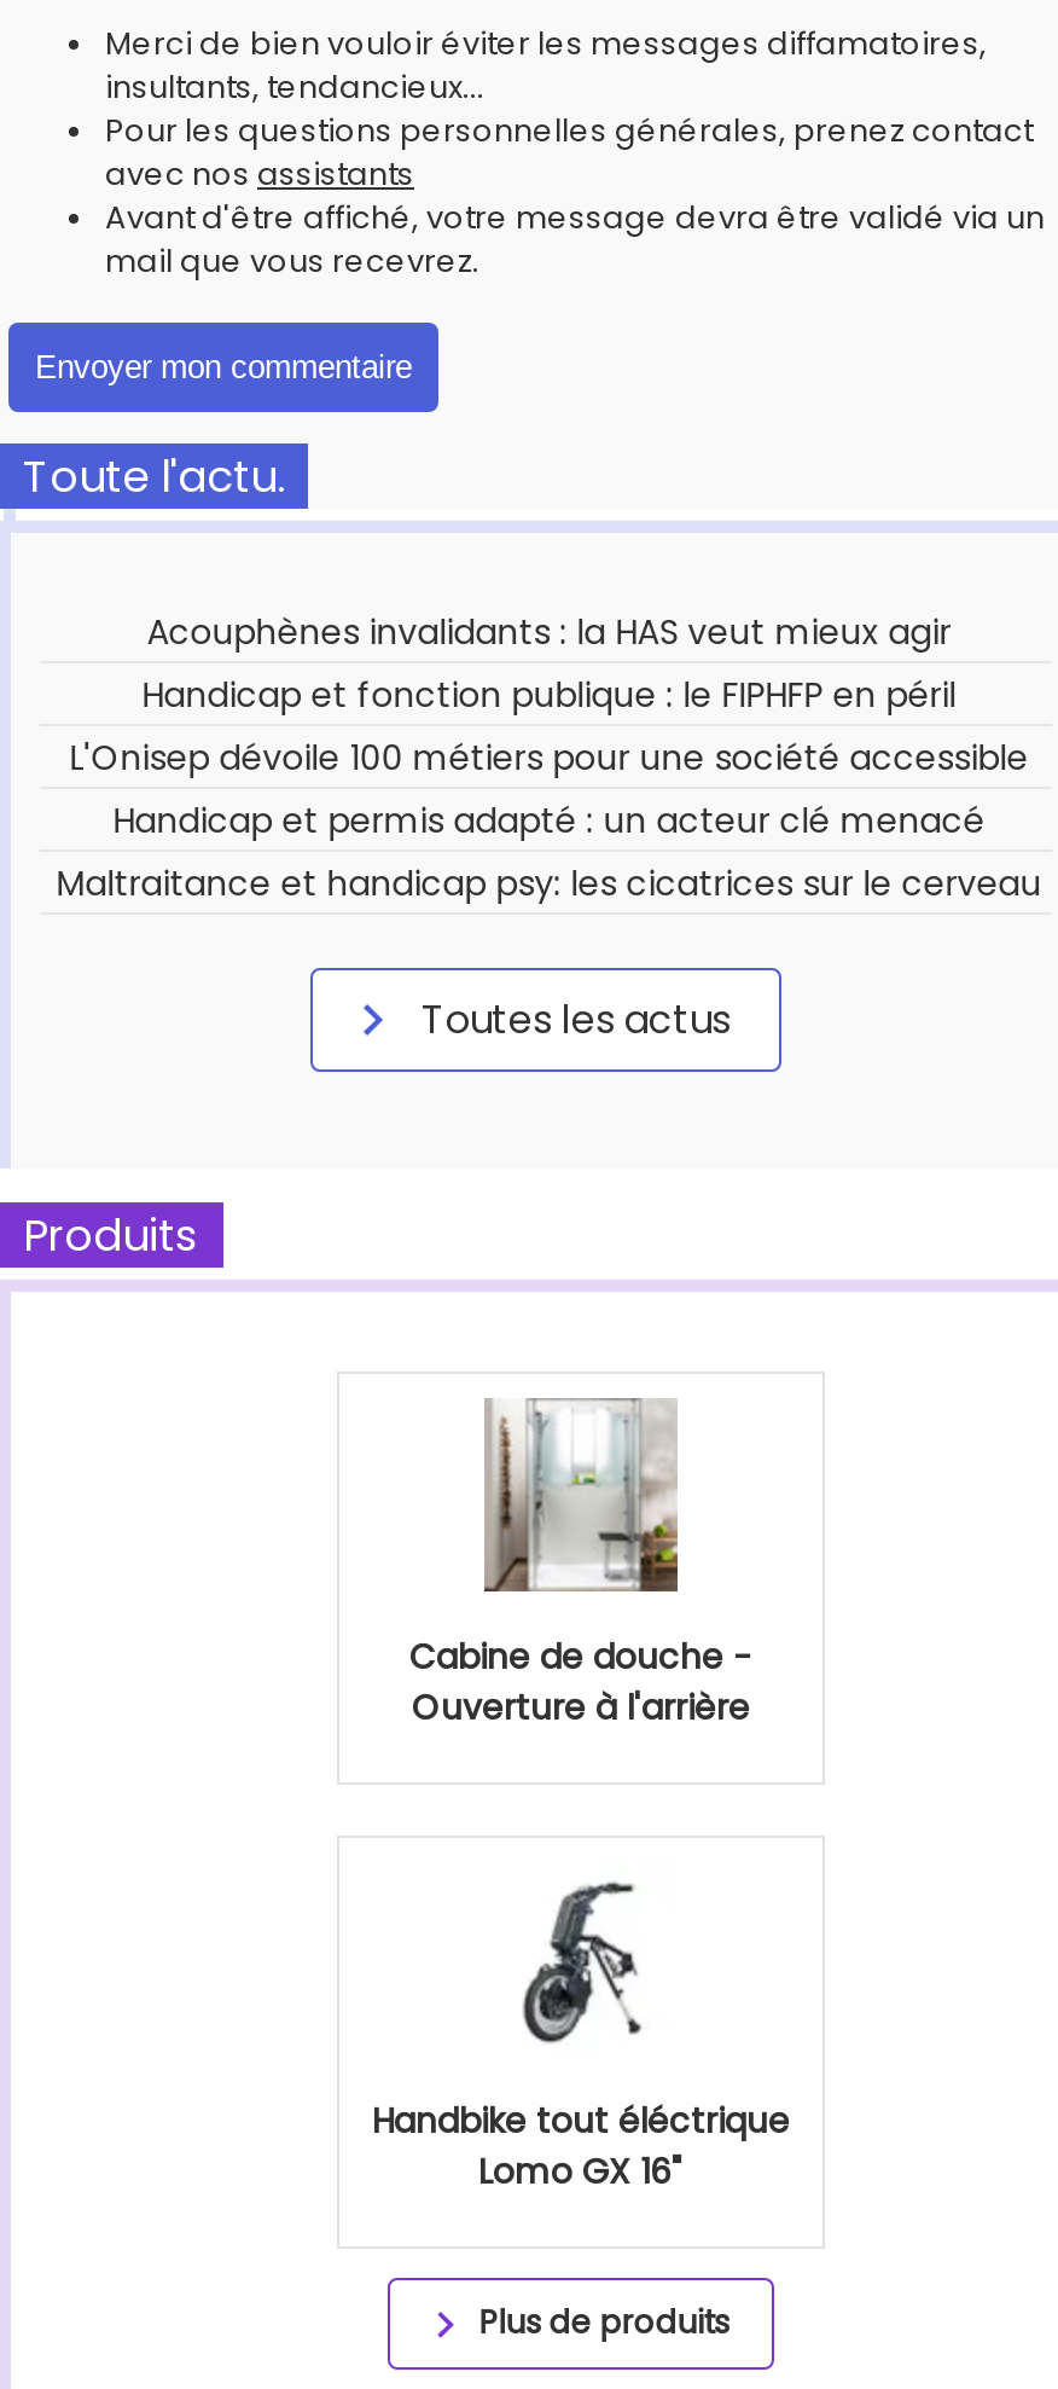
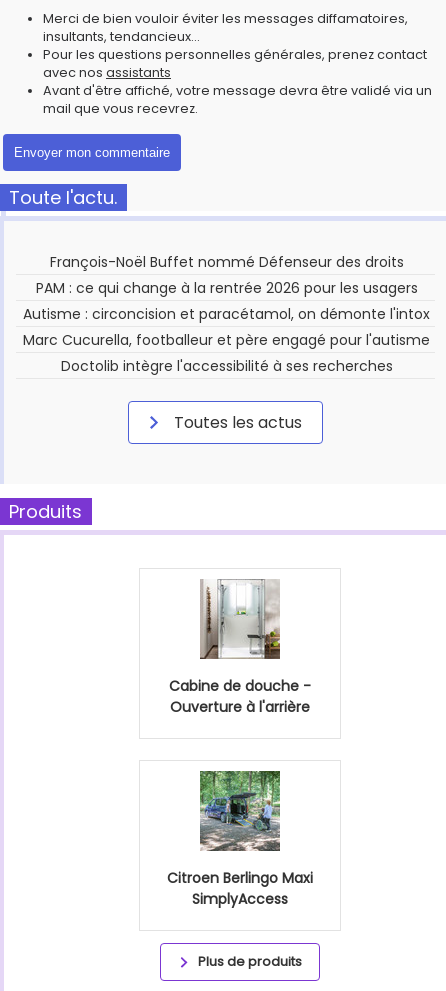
- Acouphènes invalidants : la HAS veut mieux agir
- Handicap et fonction publique : le FIPHFP en péril
- L'Onisep dévoile 100 métiers pour une société accessible
- Handicap et permis adapté : un acteur clé menacé
- Maltraitance et handicap psy: les cicatrices sur le cerveau
+ François-Noël Buffet nommé Défenseur des droits
+ PAM : ce qui change à la rentrée 2026 pour les usagers
+ Autisme : circoncision et paracétamol, on démonte l'intox
+ Marc Cucurella, footballeur et père engagé pour l'autisme
+ Doctolib intègre l'accessibilité à ses recherches

- [image]
- Handbike tout éléctrique
- Lomo GX 16"
+ [image]
+ Citroen Berlingo Maxi
+ SimplyAccess
